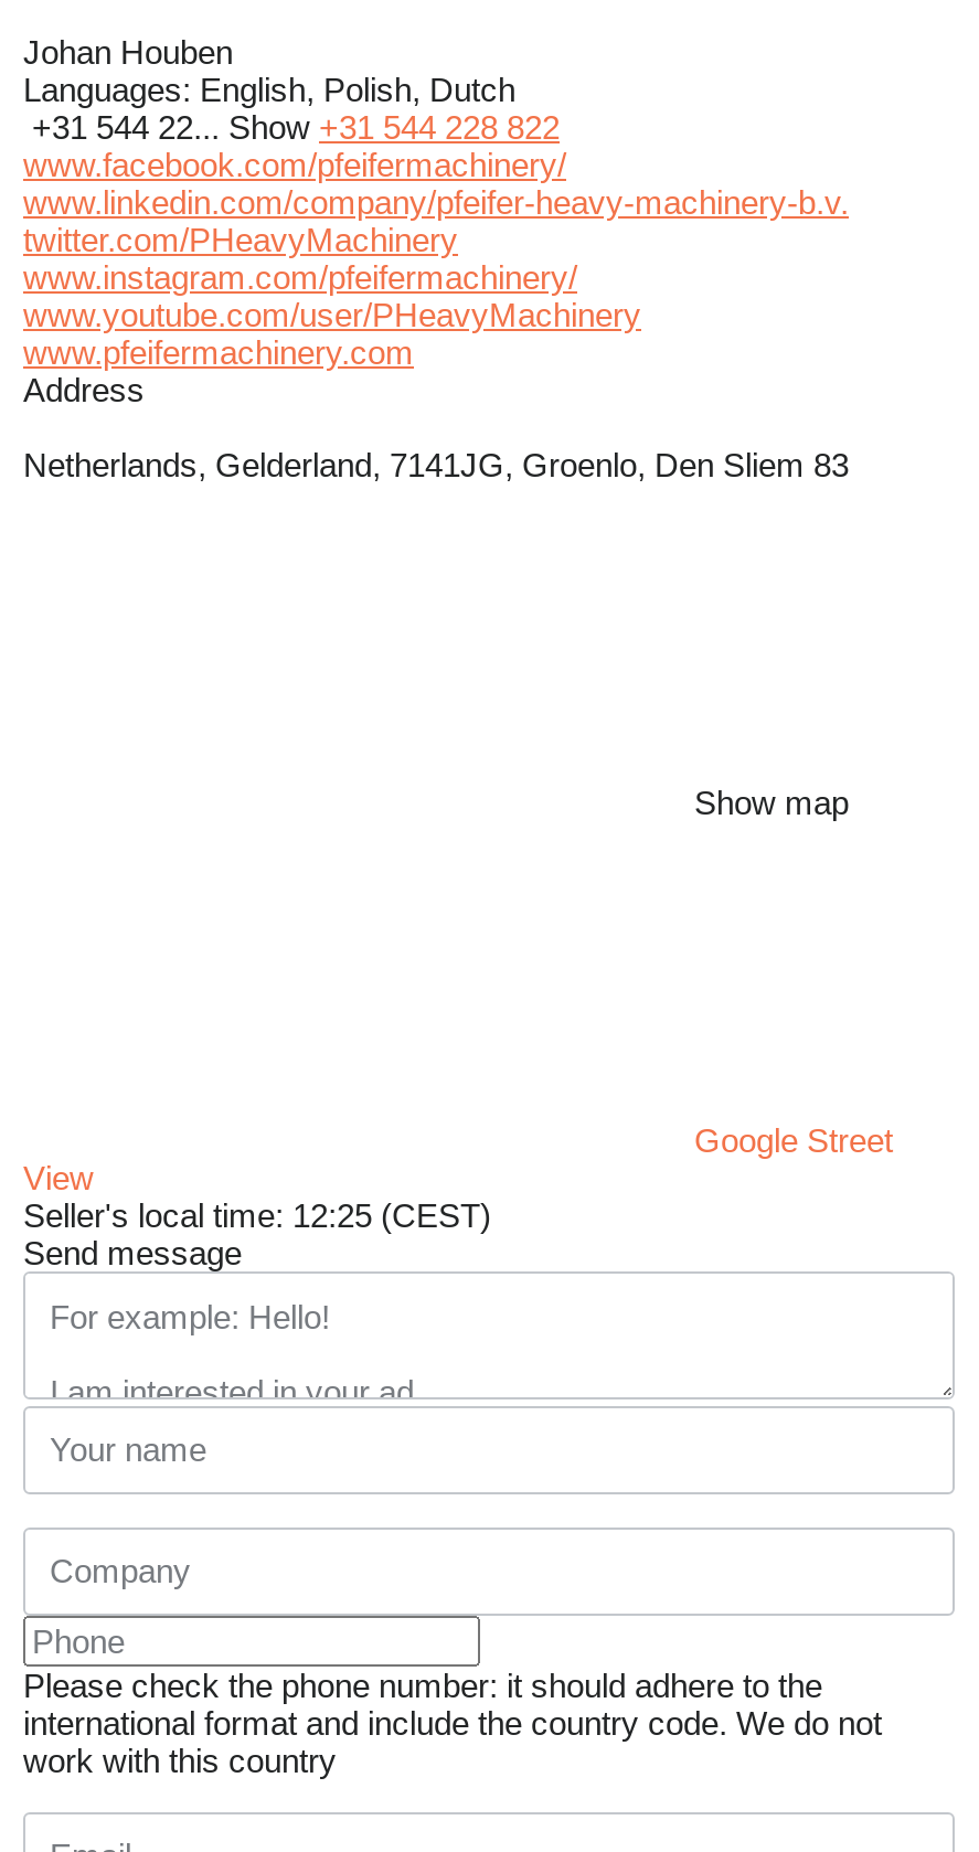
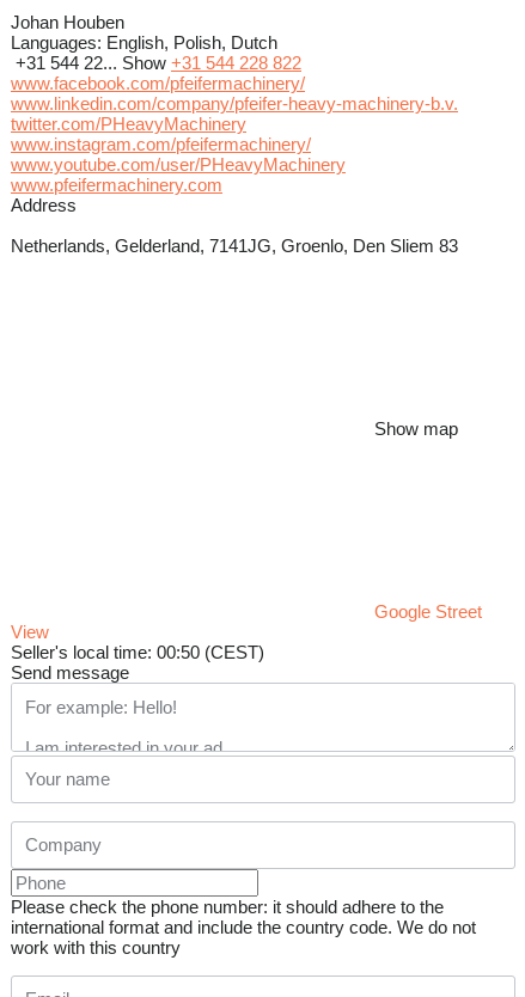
- Seller's local time: 12:25 (CEST)
+ Seller's local time: 00:50 (CEST)
